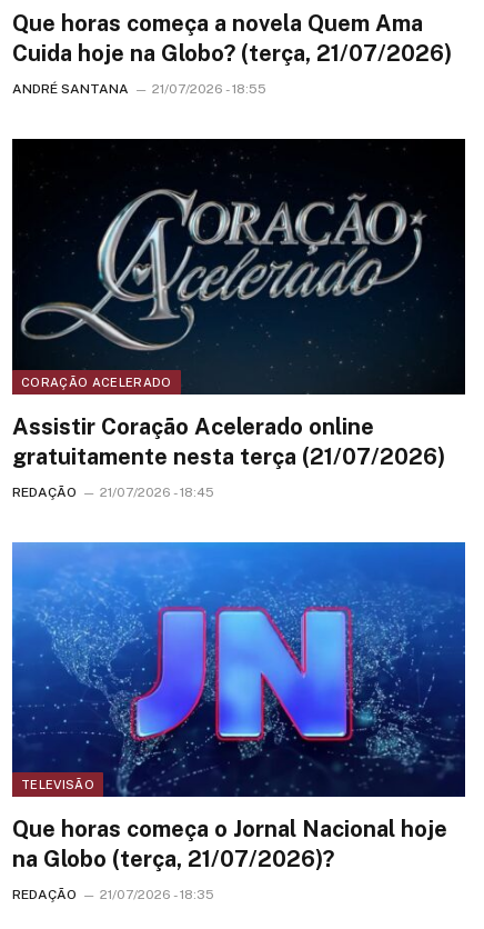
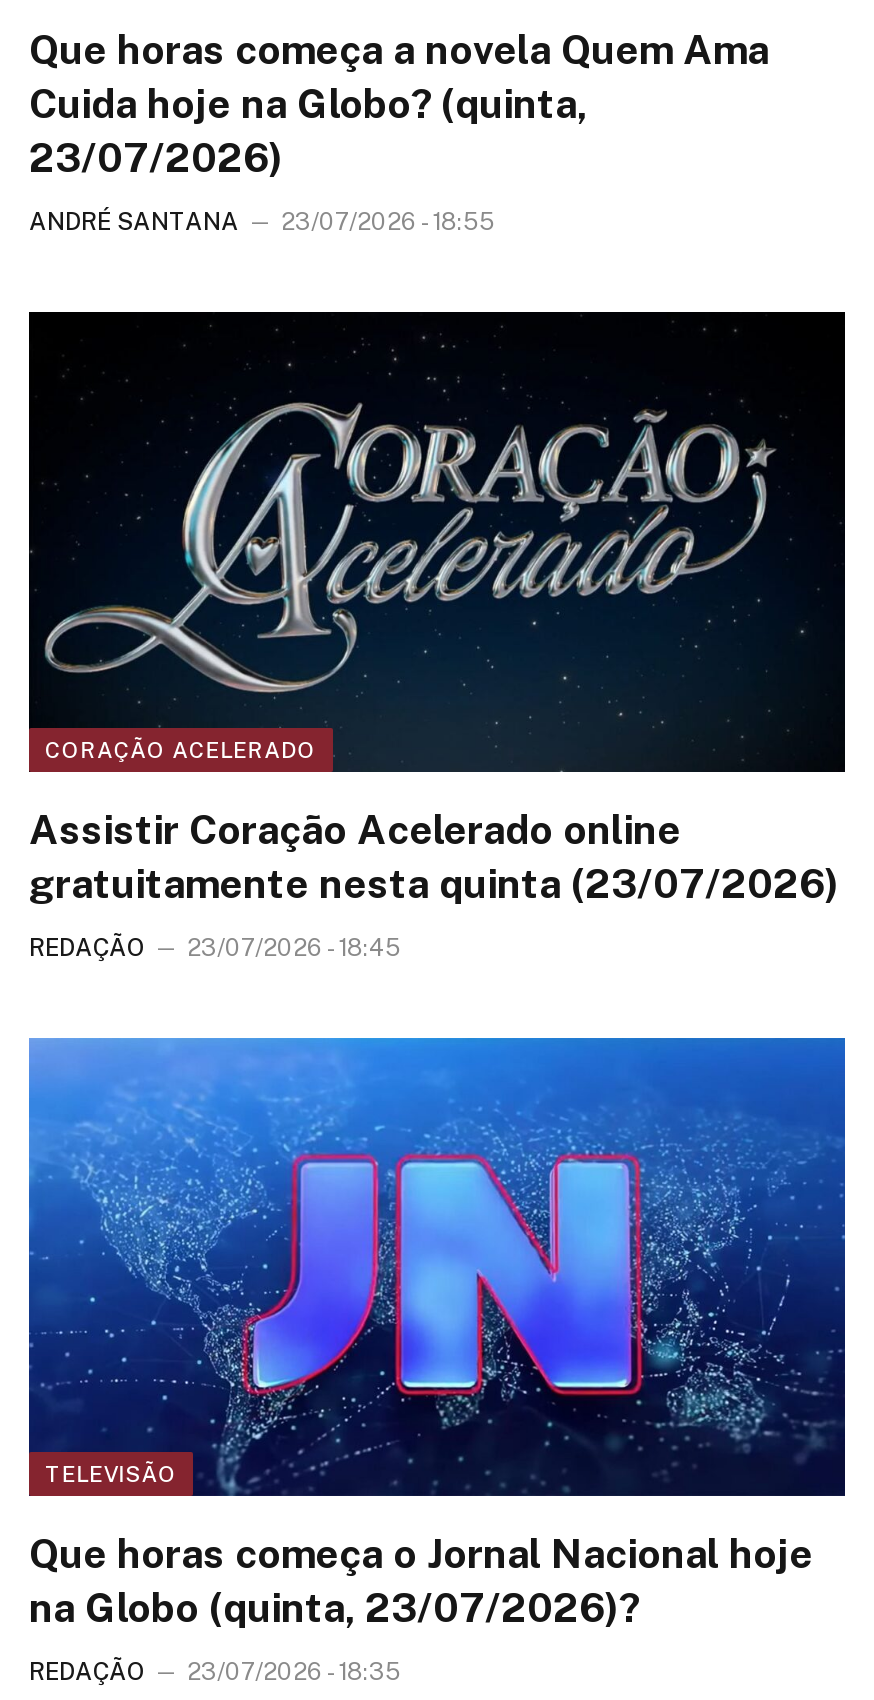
- Cuida hoje na Globo? (terça, 21/07/2026)
+ Cuida hoje na Globo? (quinta,
+ 23/07/2026)

- ANDRÉ SANTANA 21/07/2026 - 18:55
+ ANDRÉ SANTANA 23/07/2026 - 18:55

- gratuitamente nesta terça (21/07/2026)
+ gratuitamente nesta quinta (23/07/2026)

- REDAÇÃO 21/07/2026 - 18:45
+ REDAÇÃO 23/07/2026 - 18:45

- na Globo (terça, 21/07/2026)?
+ na Globo (quinta, 23/07/2026)?

- REDAÇÃO 21/07/2026 - 18:35
+ REDAÇÃO 23/07/2026 - 18:35
